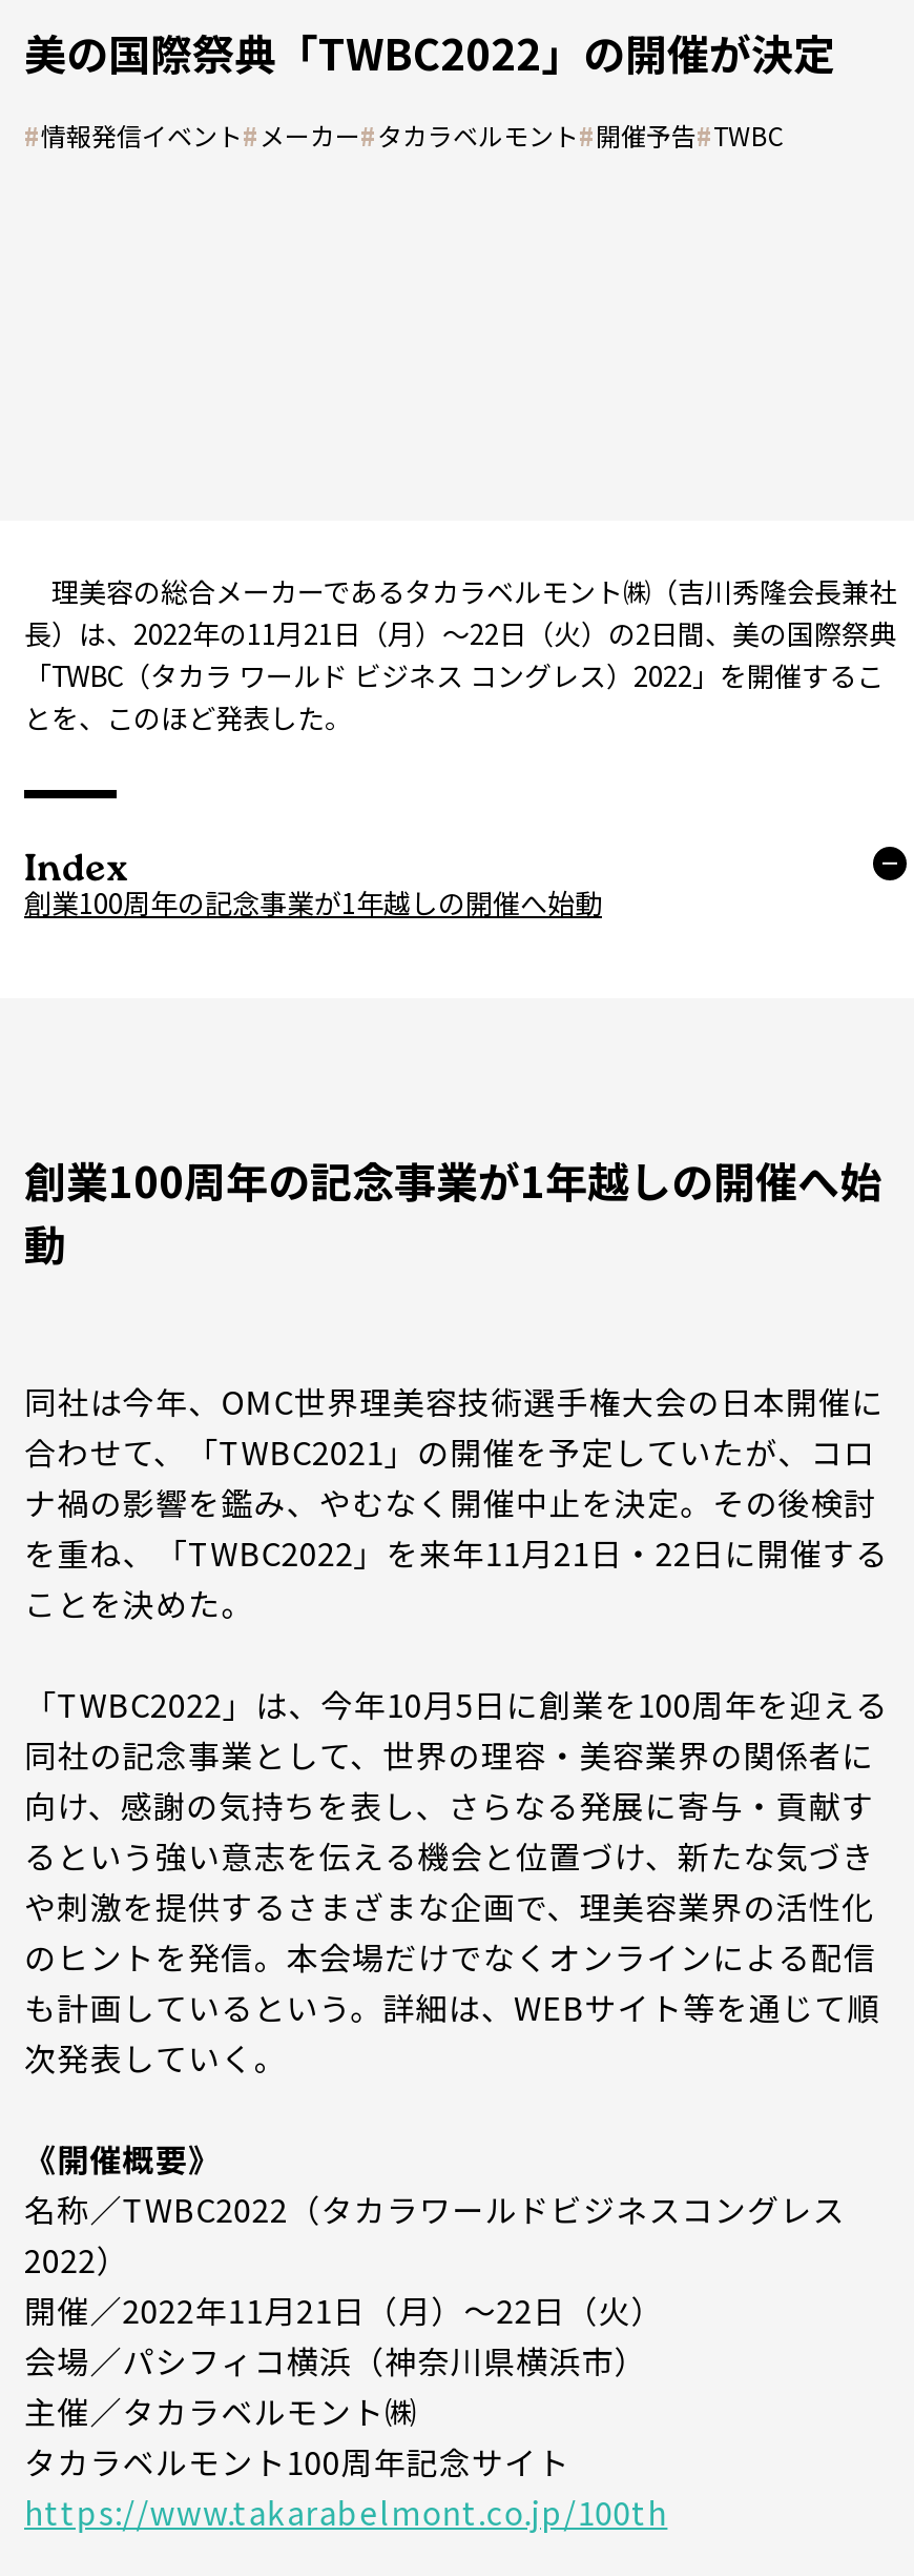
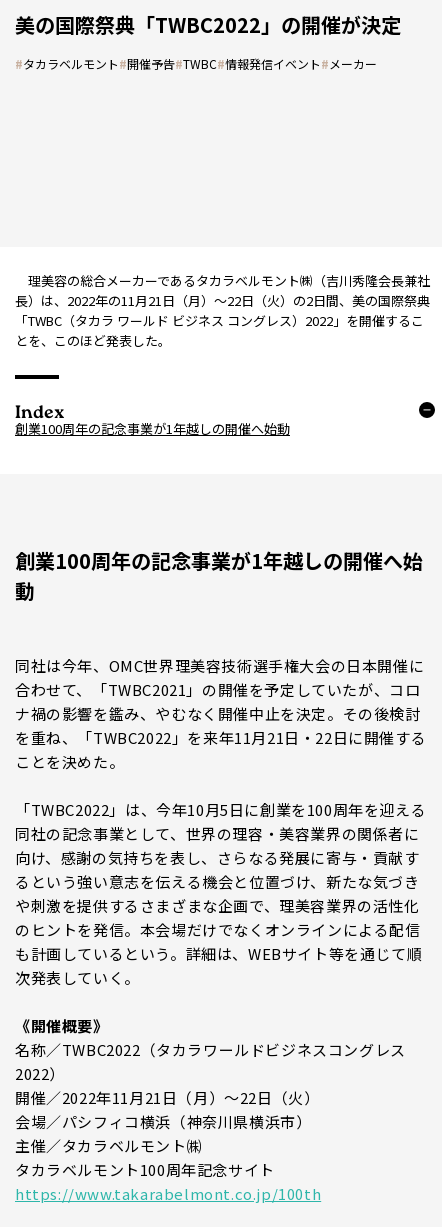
- #情報発信イベント#メーカー#タカラベルモント#開催予告#TWBC
+ #タカラベルモント#開催予告#TWBC #情報発信イベント#メーカー
